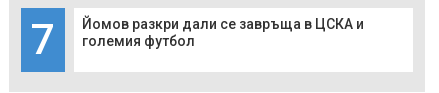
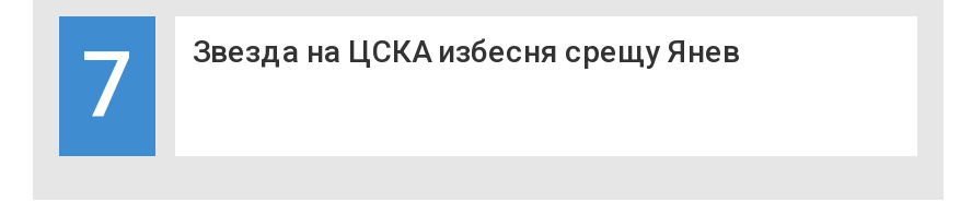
- Йомов разкри дали се завръща в ЦСКА и
- големия футбол
+ Звезда на ЦСКА избесня срещу Янев
